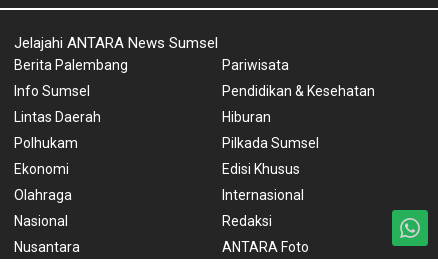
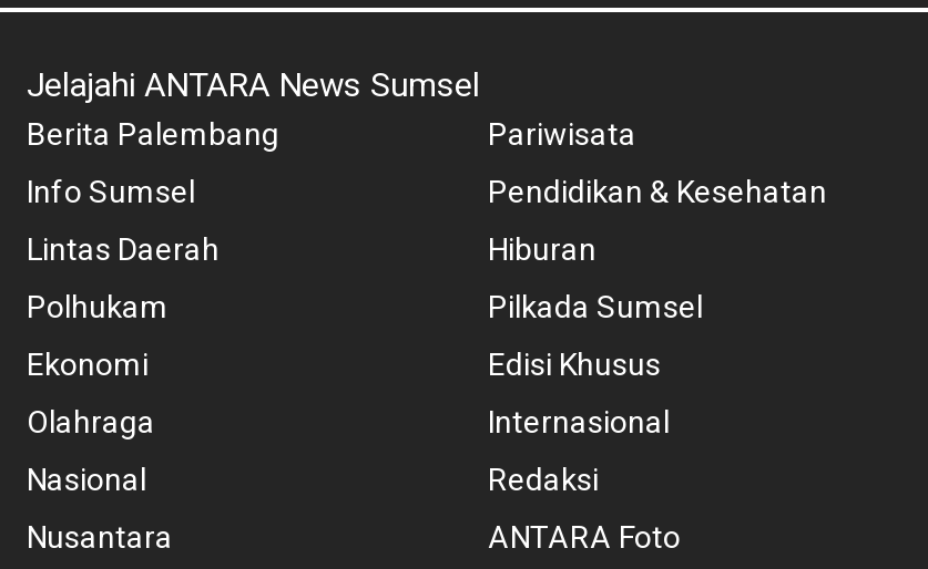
- [image]
